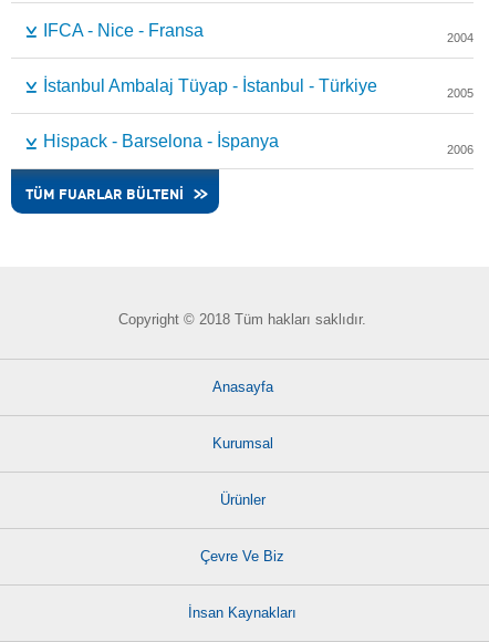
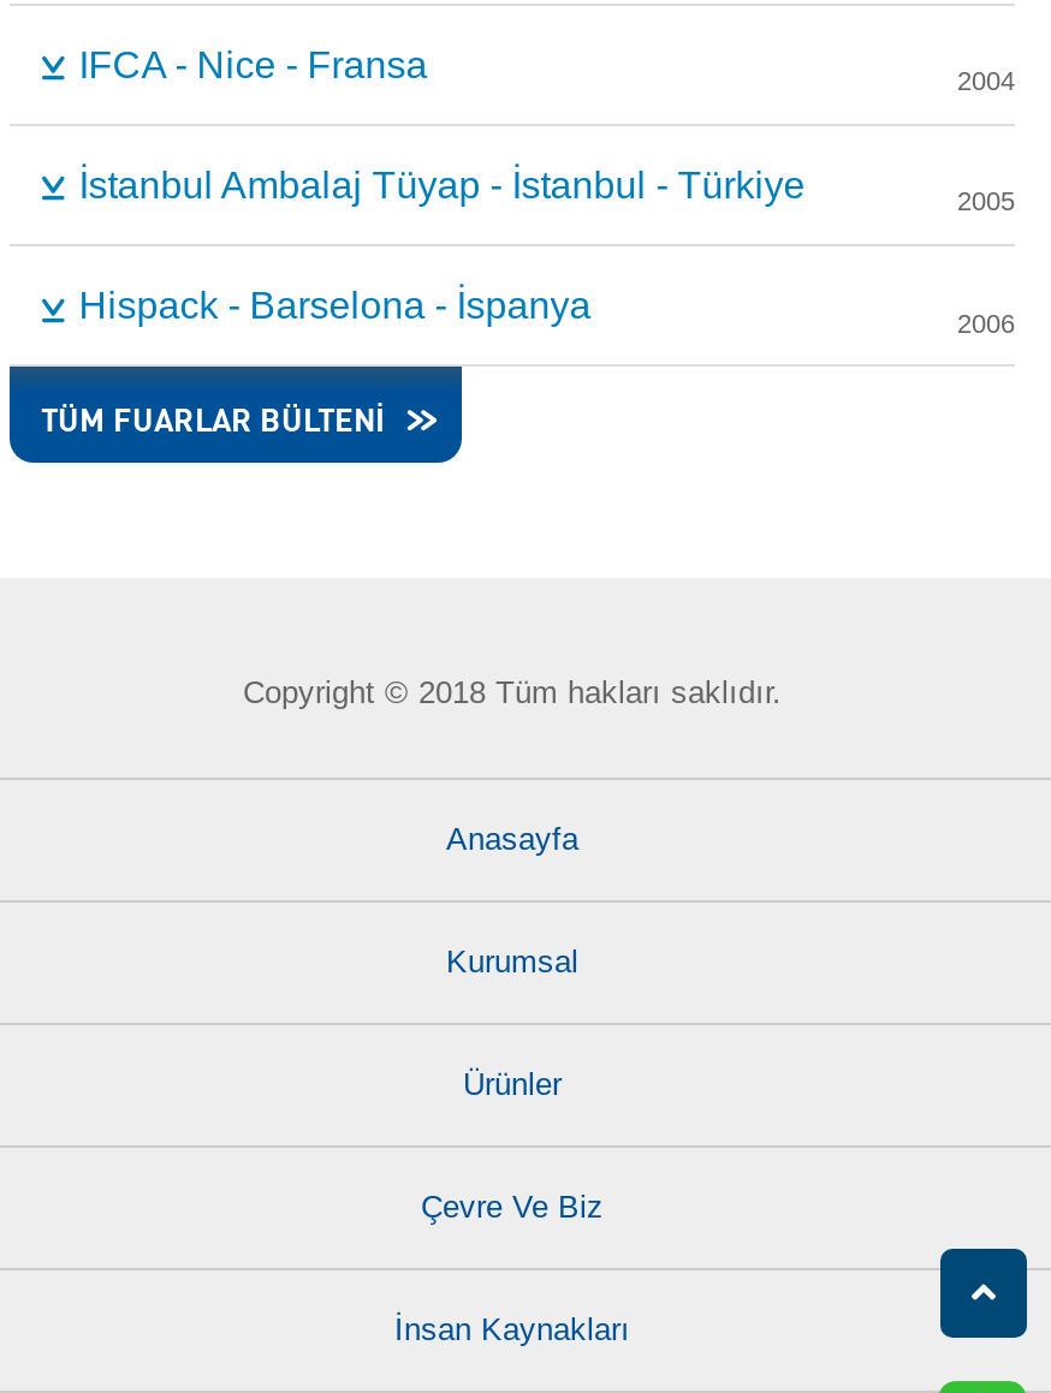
+ [image]
